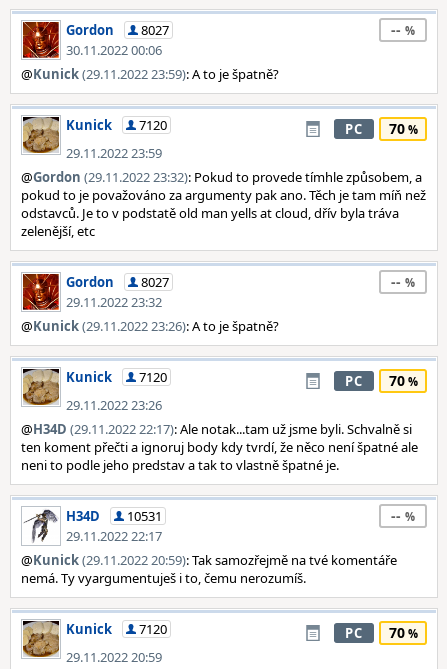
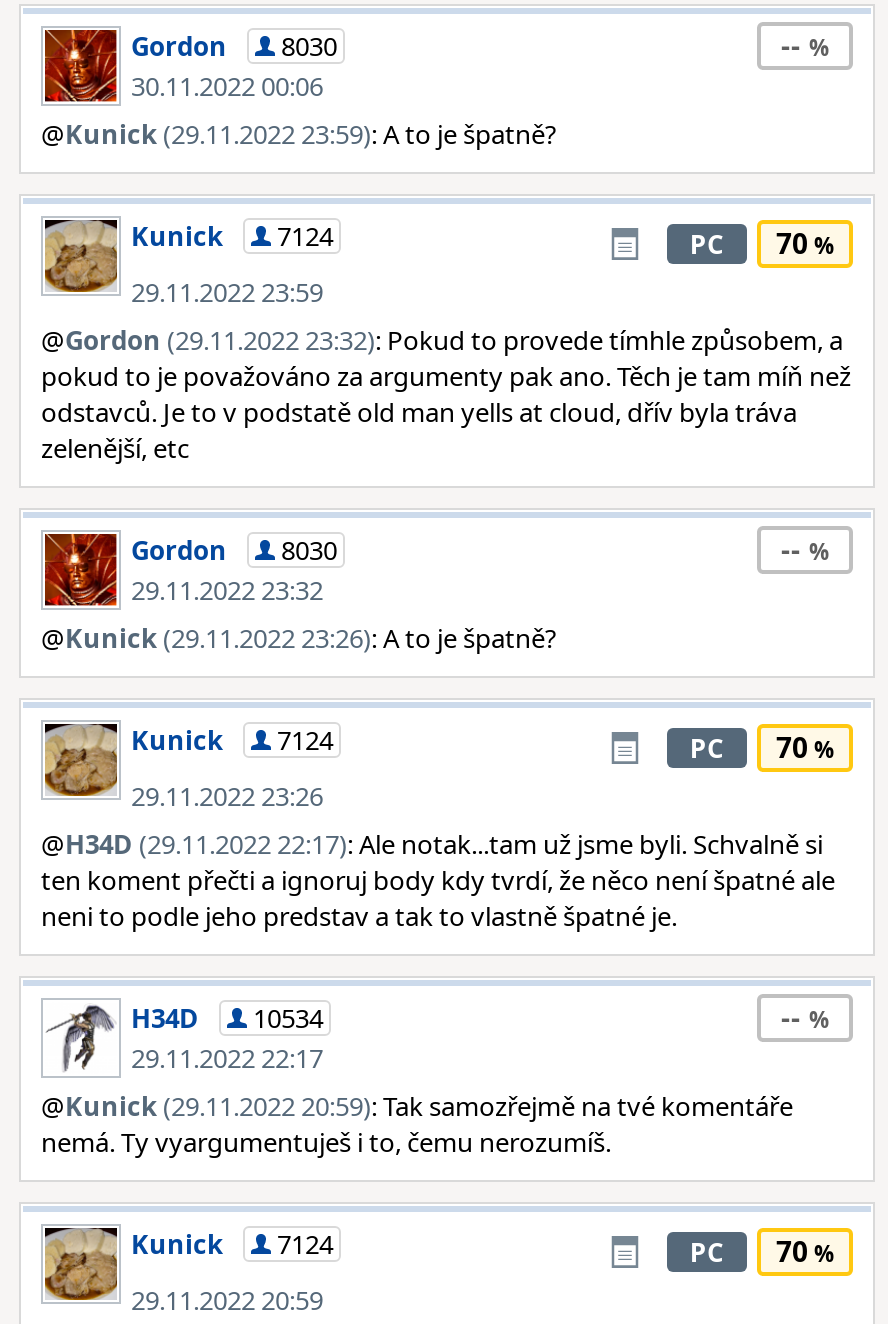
- Gordon 8027
+ Gordon 8030

- Kunick 7120
+ Kunick 7124

- Gordon 8027
+ Gordon 8030

- Kunick 7120
+ Kunick 7124

- H34D 10531
+ H34D 10534

- Kunick 7120
+ Kunick 7124
